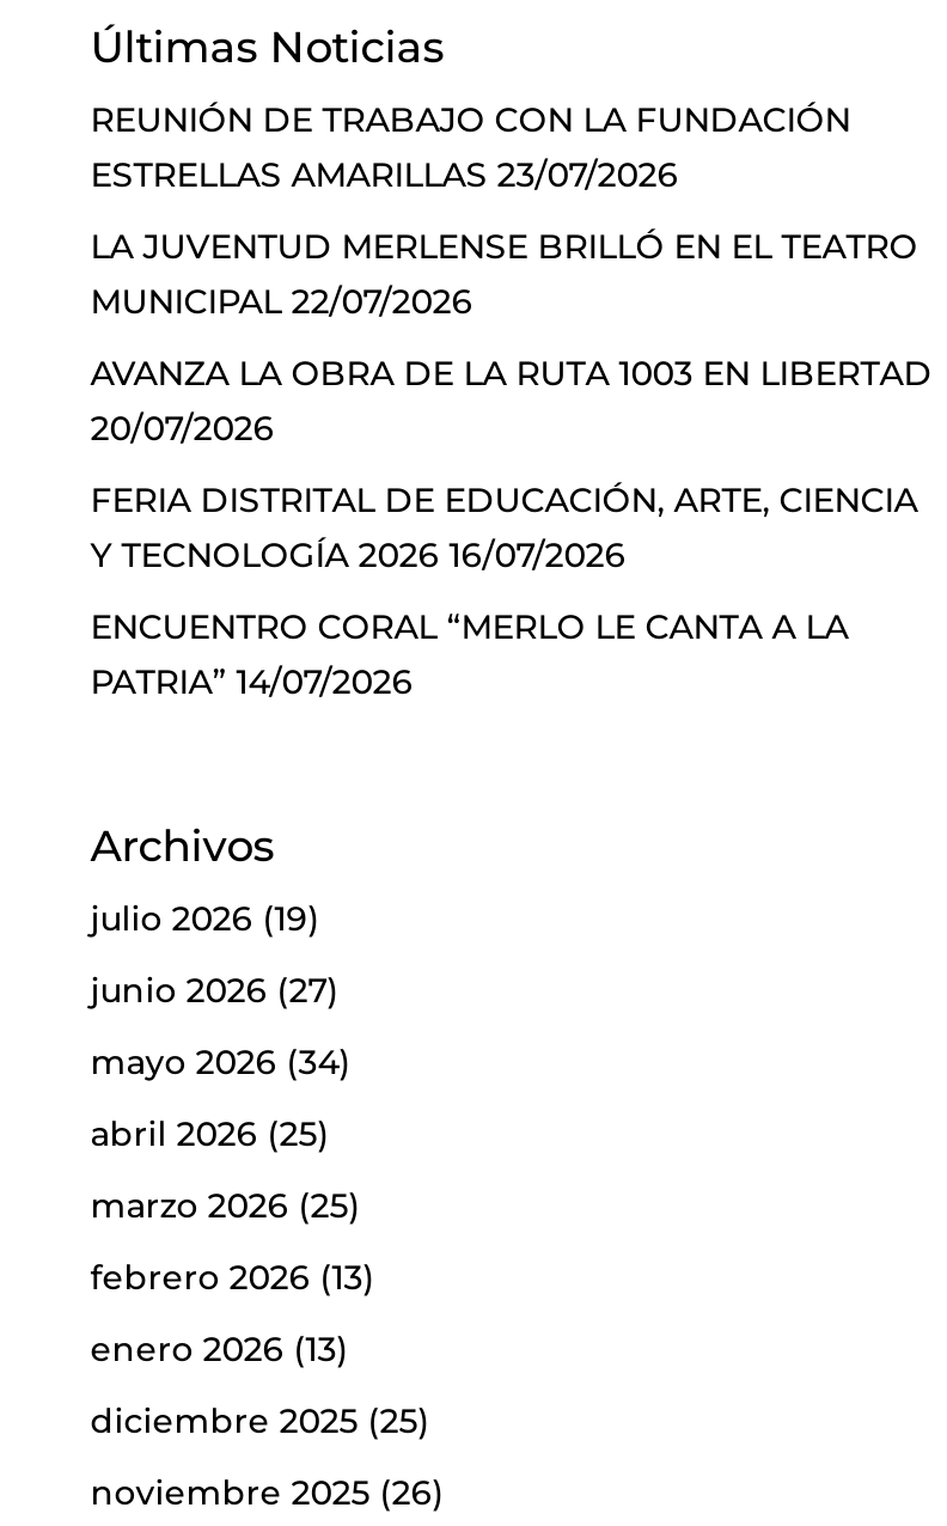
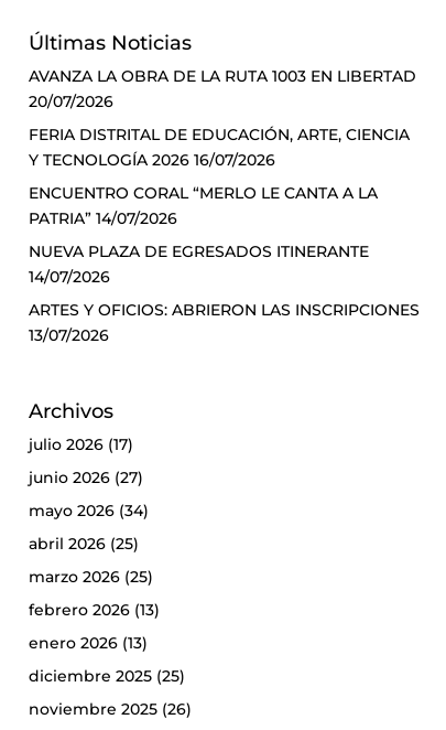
- REUNIÓN DE TRABAJO CON LA FUNDACIÓN
- ESTRELLAS AMARILLAS 23/07/2026
- LA JUVENTUD MERLENSE BRILLÓ EN EL TEATRO
- MUNICIPAL 22/07/2026

moved up: AVANZA LA OBRA DE LA RUTA 1003 EN LIBERTAD | 20/07/2026 | FERIA DISTRITAL DE EDUCACIÓN, ARTE, CIENCIA | Y TECNOLOGÍA 2026 16/07/2026 | ENCUENTRO CORAL “MERLO LE CANTA A LA | PATRIA” 14/07/2026

+ NUEVA PLAZA DE EGRESADOS ITINERANTE
+ 14/07/2026
+ ARTES Y OFICIOS: ABRIERON LAS INSCRIPCIONES
+ 13/07/2026

- julio 2026 (19)
+ julio 2026 (17)
